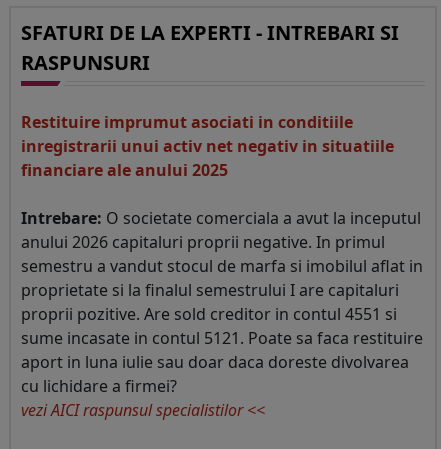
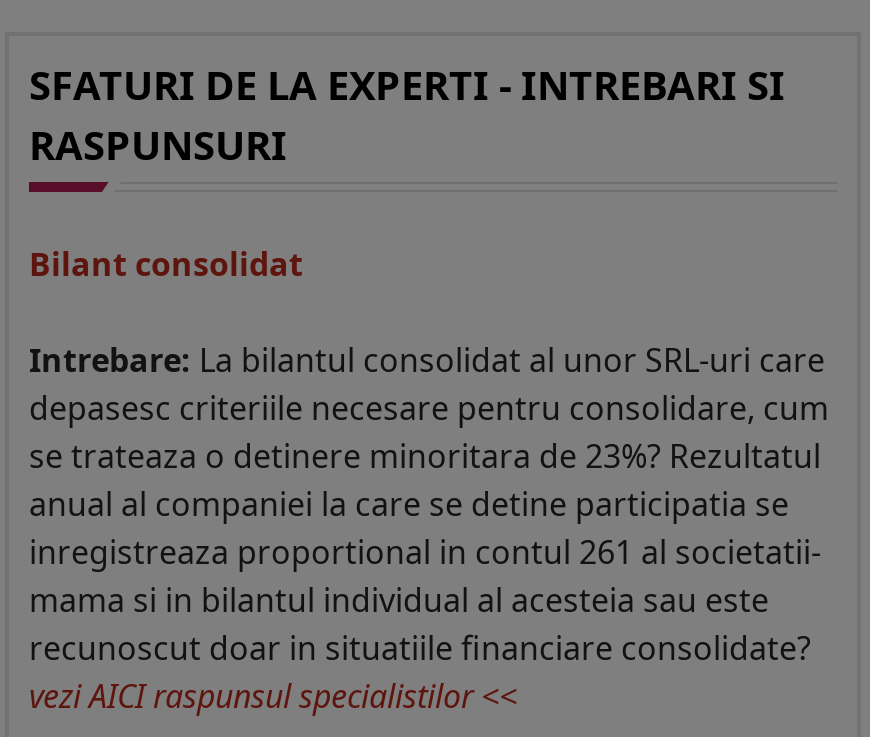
- Restituire imprumut asociati in conditiile
- inregistrarii unui activ net negativ in situatiile
- financiare ale anului 2025
+ Bilant consolidat

- Intrebare: O societate comerciala a avut la inceputul
- anului 2026 capitaluri proprii negative. In primul
- semestru a vandut stocul de marfa si imobilul aflat in
- proprietate si la finalul semestrului I are capitaluri
- proprii pozitive. Are sold creditor in contul 4551 si
- sume incasate in contul 5121. Poate sa faca restituire
- aport in luna iulie sau doar daca doreste divolvarea
- cu lichidare a firmei?
+ Intrebare: La bilantul consolidat al unor SRL-uri care
+ depasesc criteriile necesare pentru consolidare, cum
+ se trateaza o detinere minoritara de 23%? Rezultatul
+ anual al companiei la care se detine participatia se
+ inregistreaza proportional in contul 261 al societatii-
+ mama si in bilantul individual al acesteia sau este
+ recunoscut doar in situatiile financiare consolidate?
